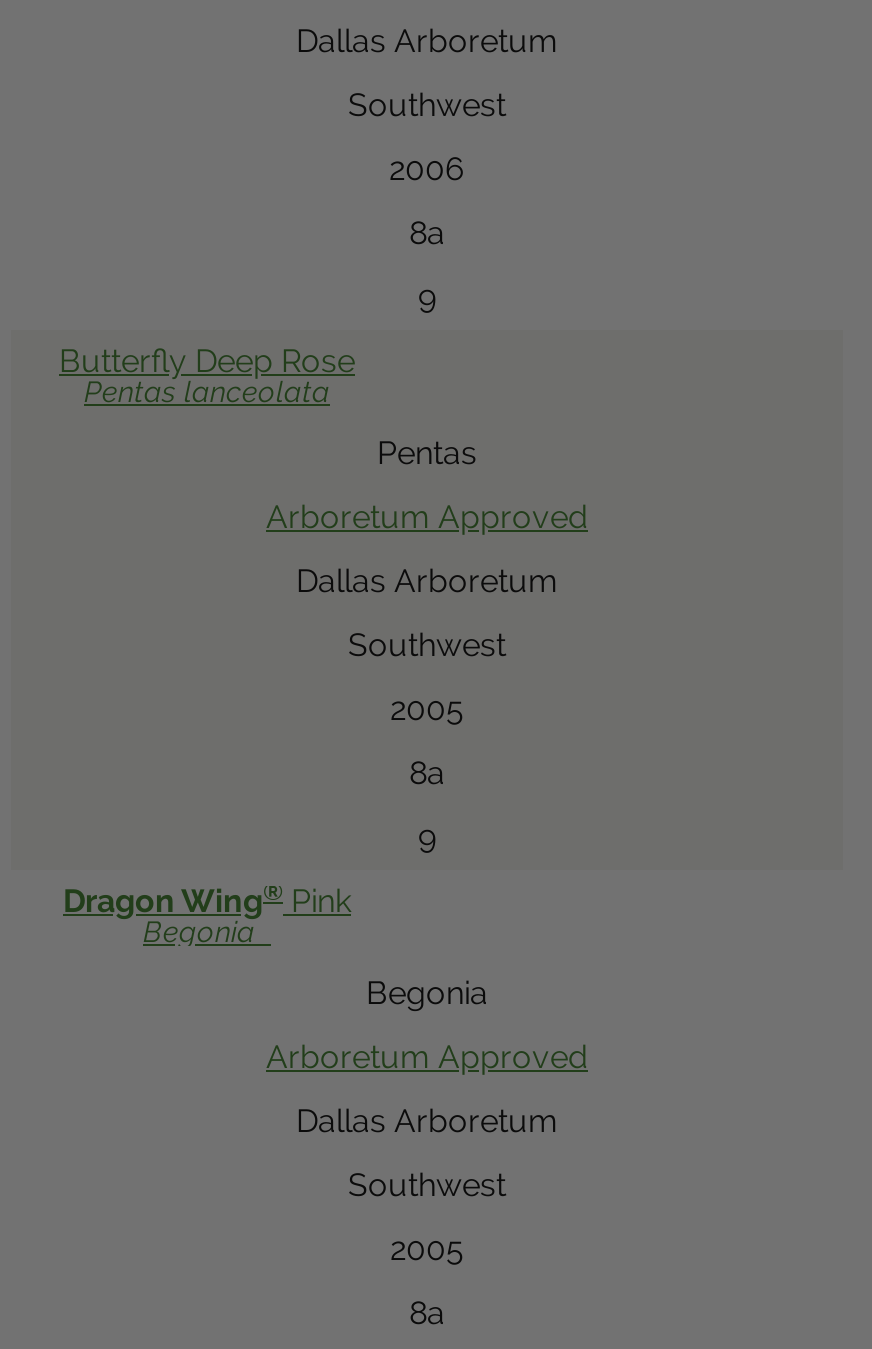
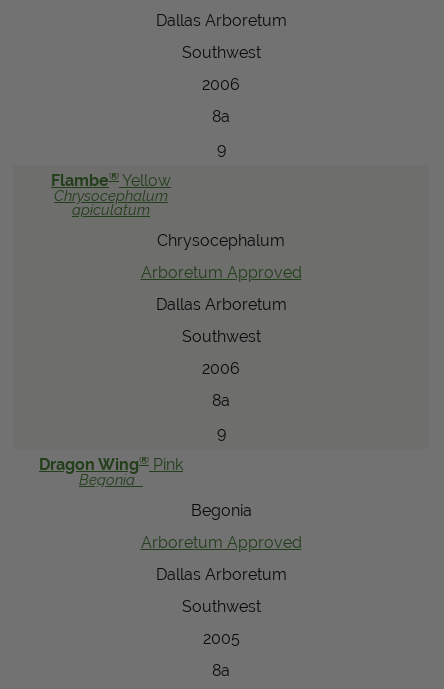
- Butterfly Deep Rose
- Pentas lanceolata
+ Flambe® Yellow
+ Chrysocephalum
+ apiculatum

- Pentas
+ Chrysocephalum

- 2005
+ 2006
